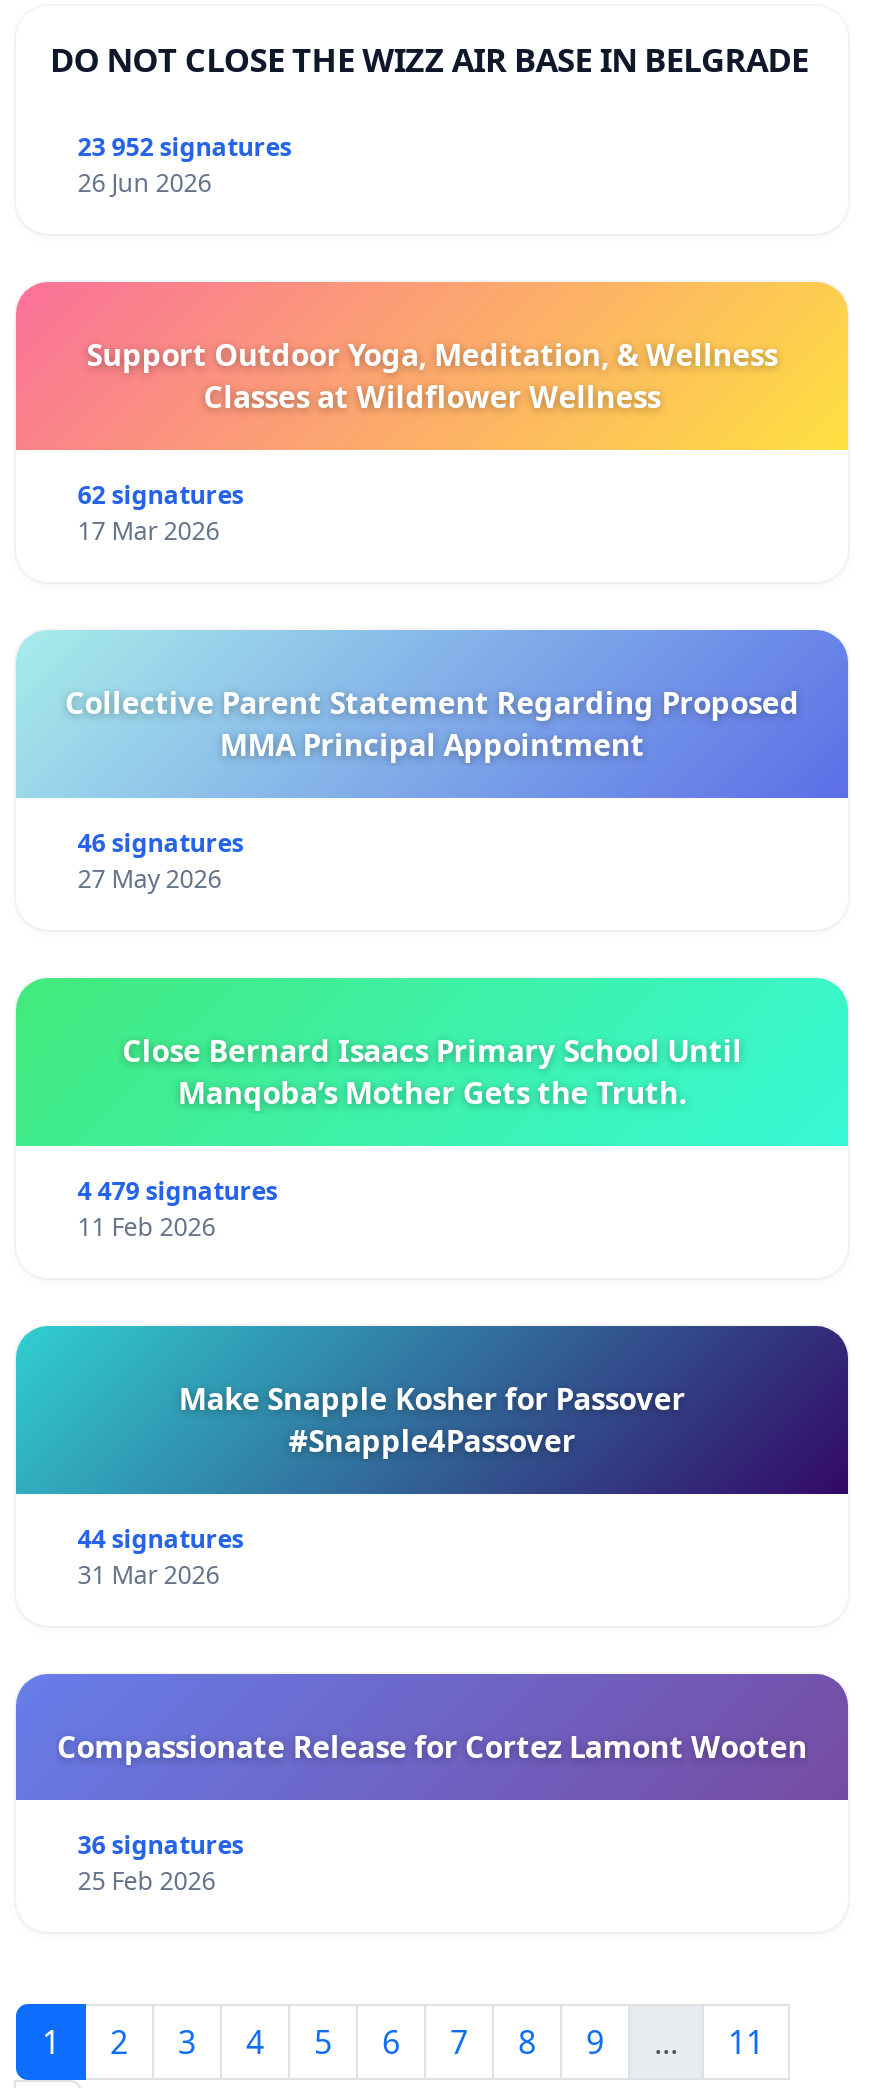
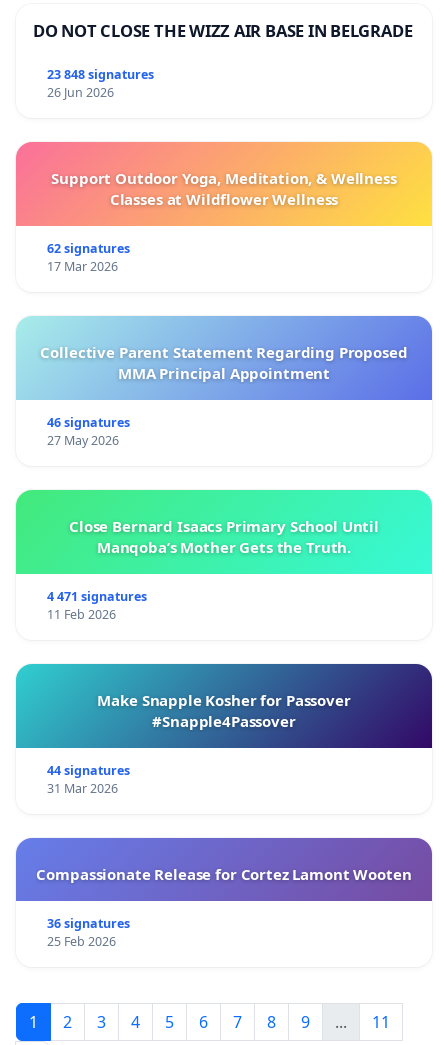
- 23 952 signatures
+ 23 848 signatures

- 4 479 signatures
+ 4 471 signatures
